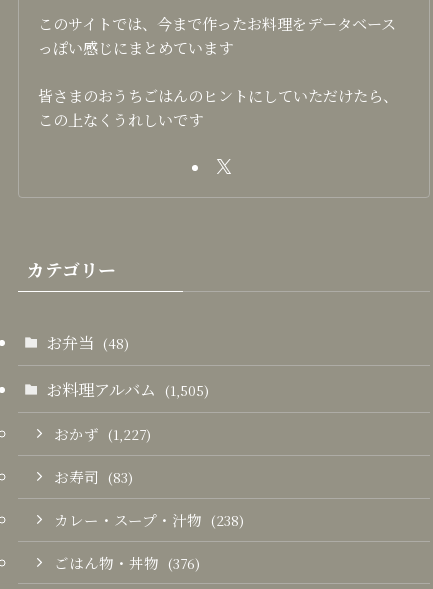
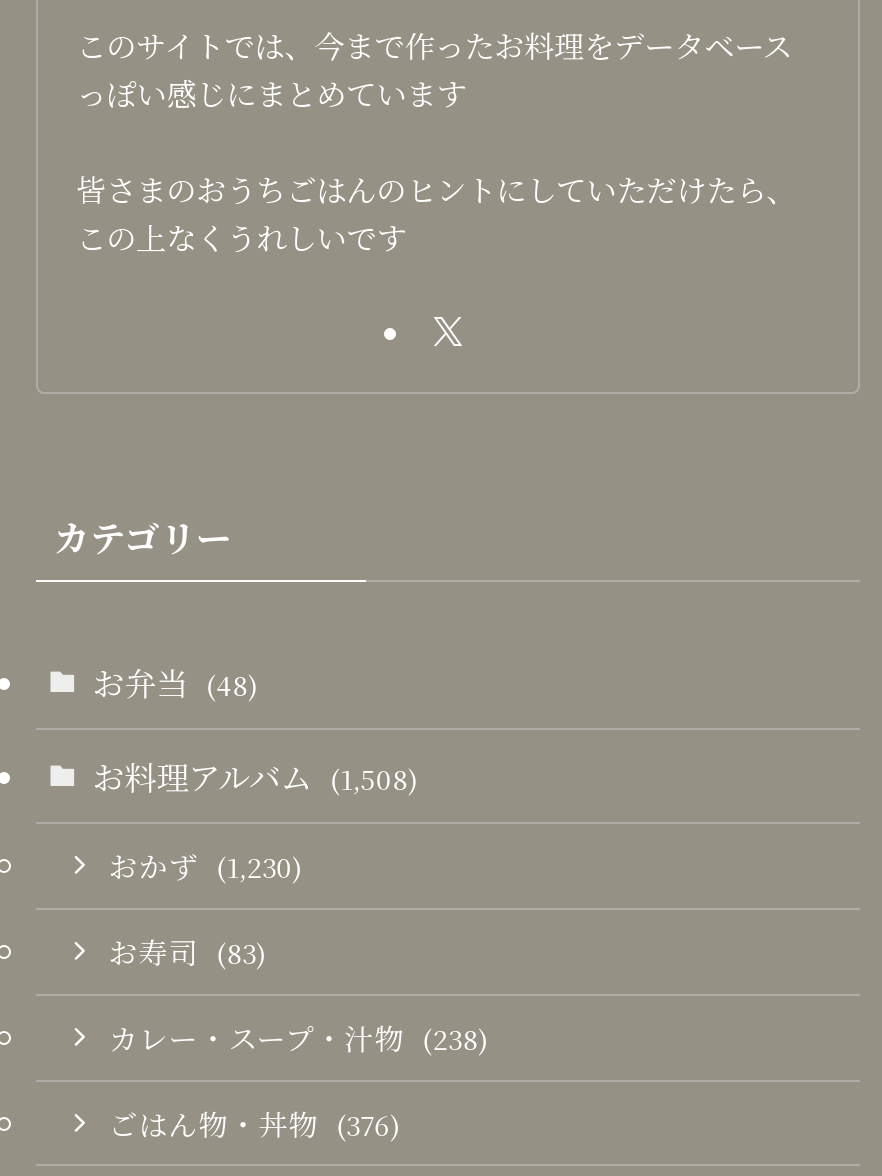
- お料理アルバム (1,505)
+ お料理アルバム (1,508)

- おかず (1,227)
+ おかず (1,230)
